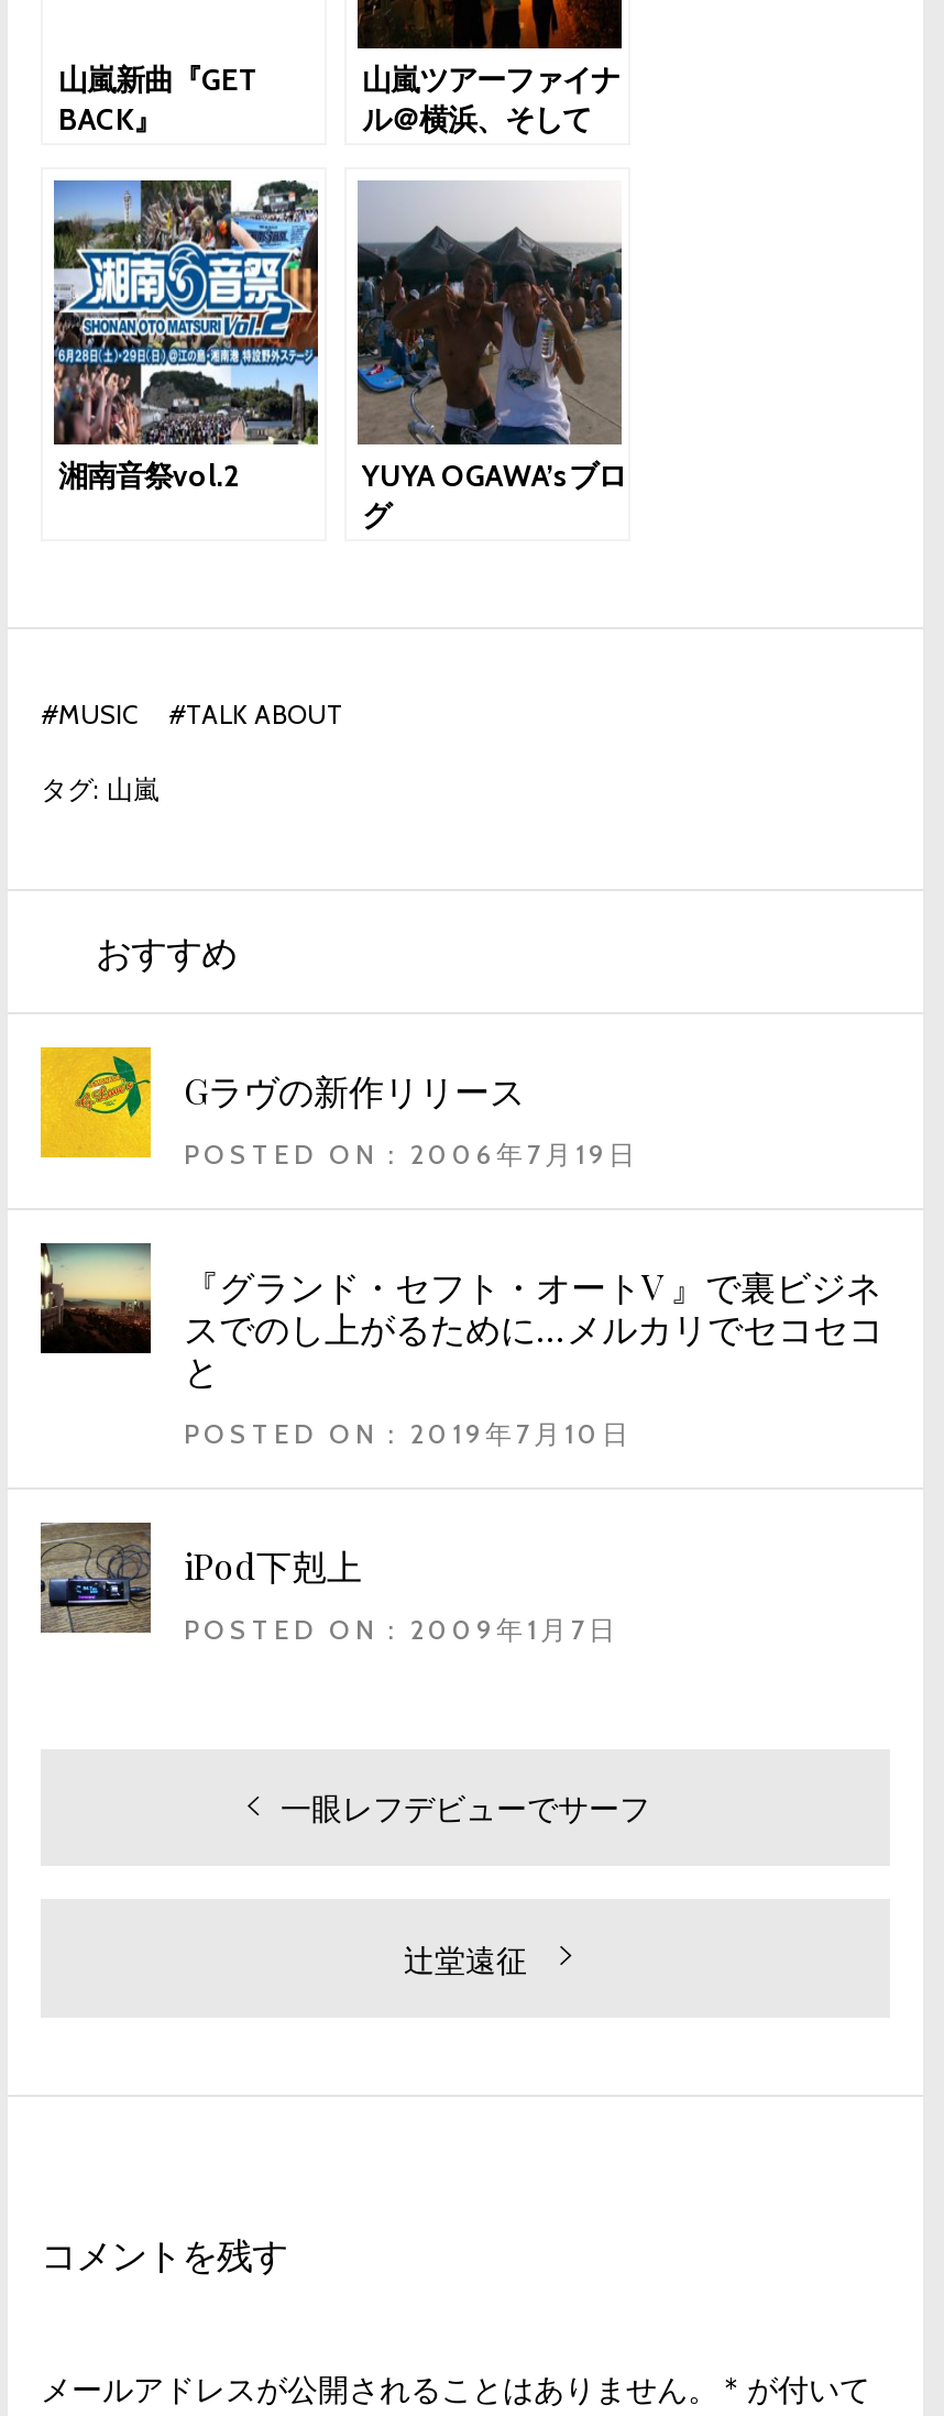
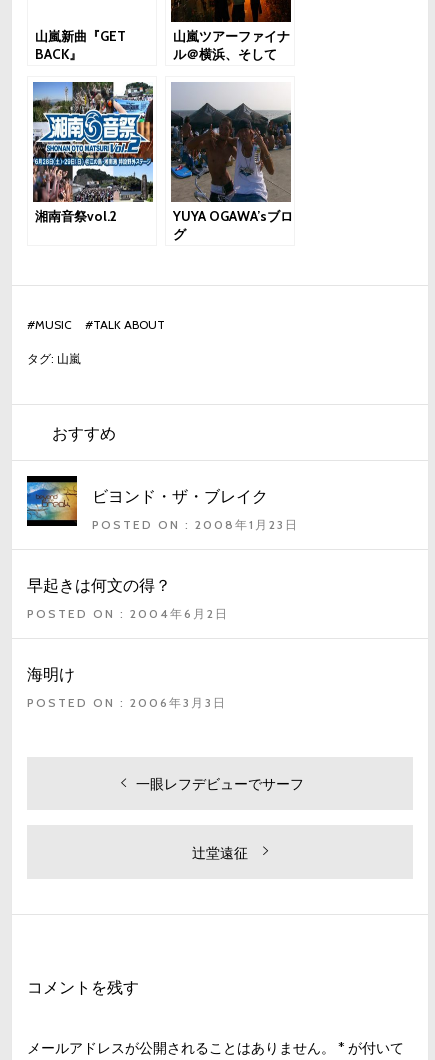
- [image]
- Gラヴの新作リリース
+ [image]
+ ビヨンド・ザ・ブレイク

- POSTED ON : 2006年7月19日
+ POSTED ON : 2008年1月23日

- 『グランド・セフト・オートV 』で裏ビジネ
- スでのし上がるために…メルカリでセコセコ
- と
+ 早起きは何文の得？

- POSTED ON : 2019年7月10日
+ POSTED ON : 2004年6月2日

- iPod下剋上
+ 海明け

- POSTED ON : 2009年1月7日
+ POSTED ON : 2006年3月3日
